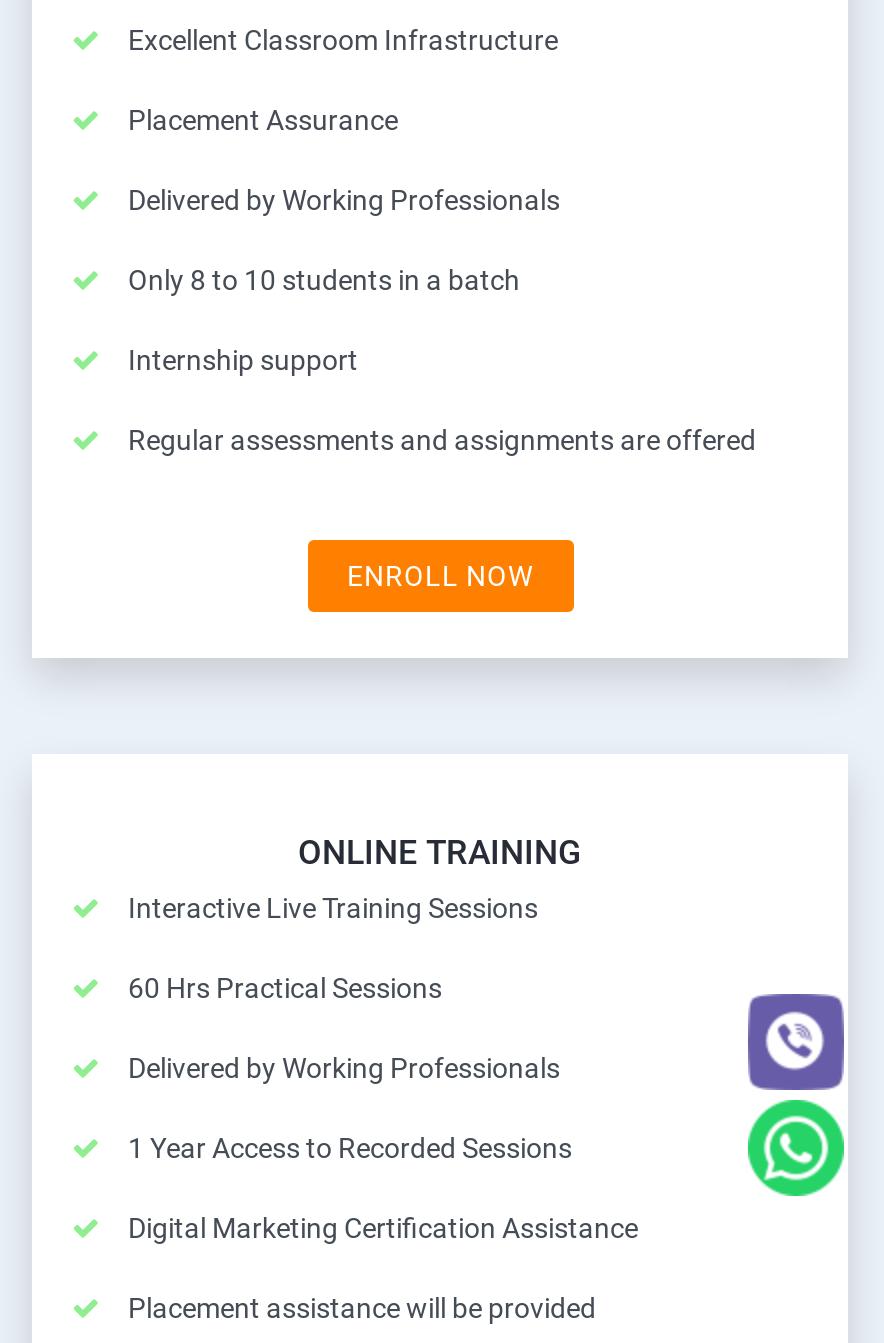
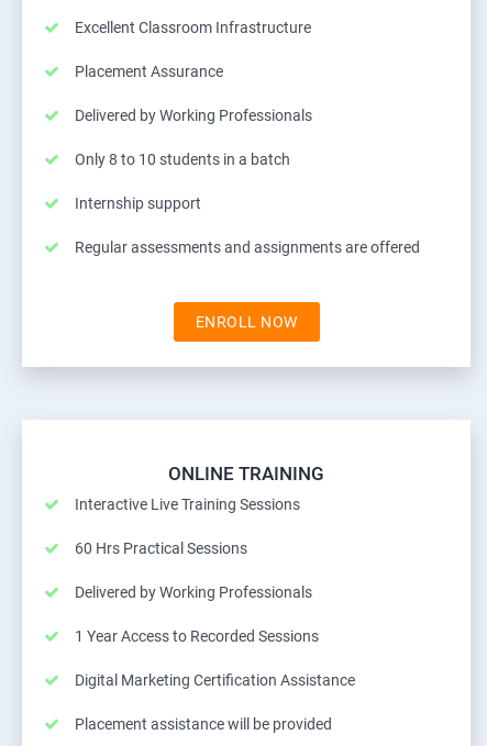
- [image]
